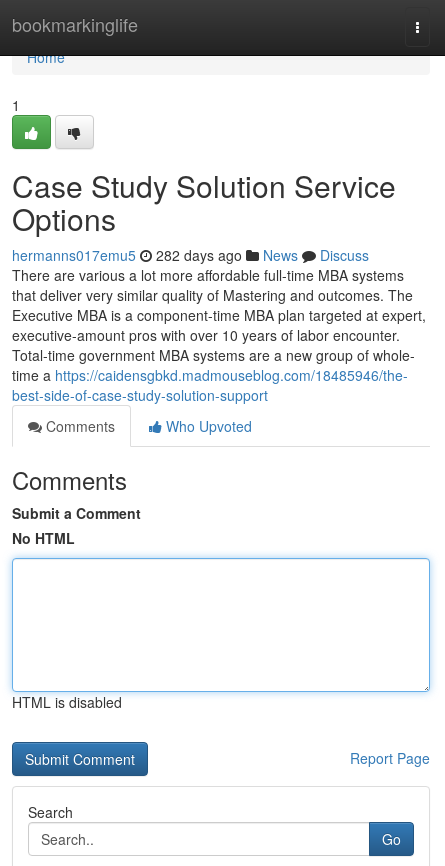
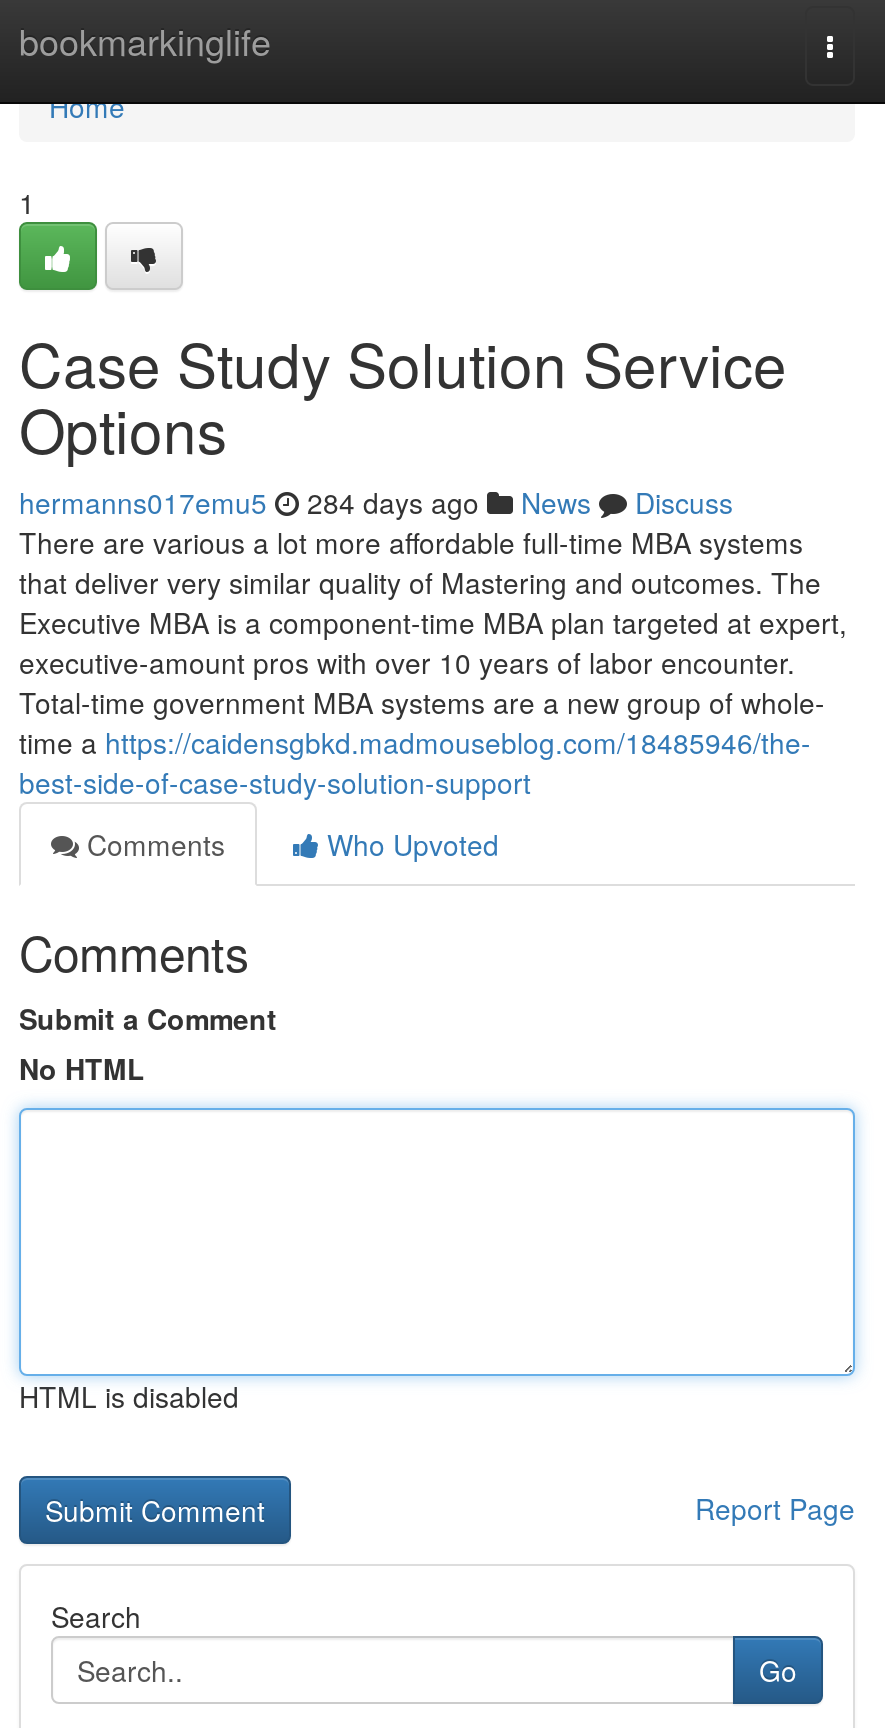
- hermanns017emu5 282 days ago News Discuss
+ hermanns017emu5 284 days ago News Discuss
